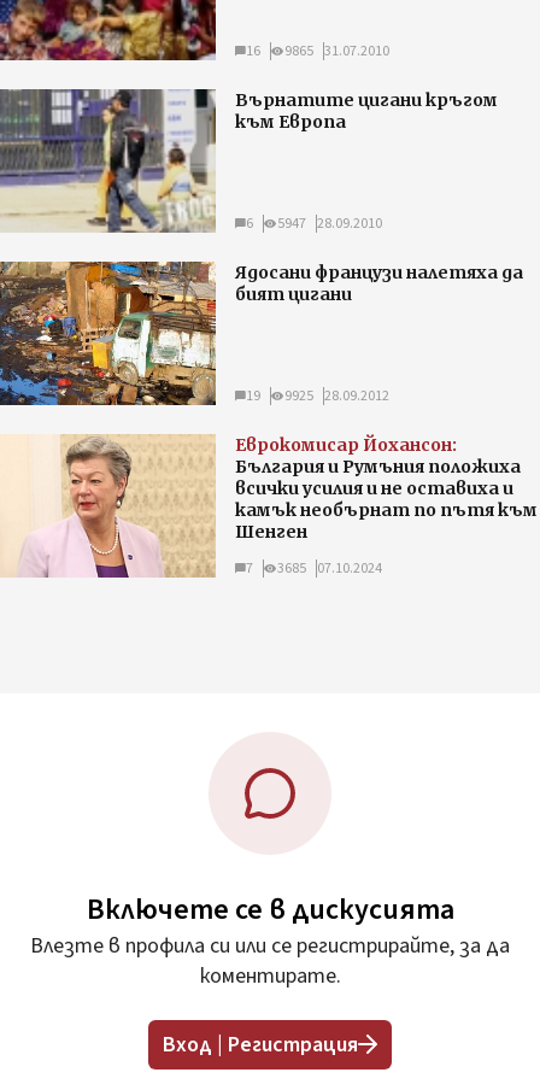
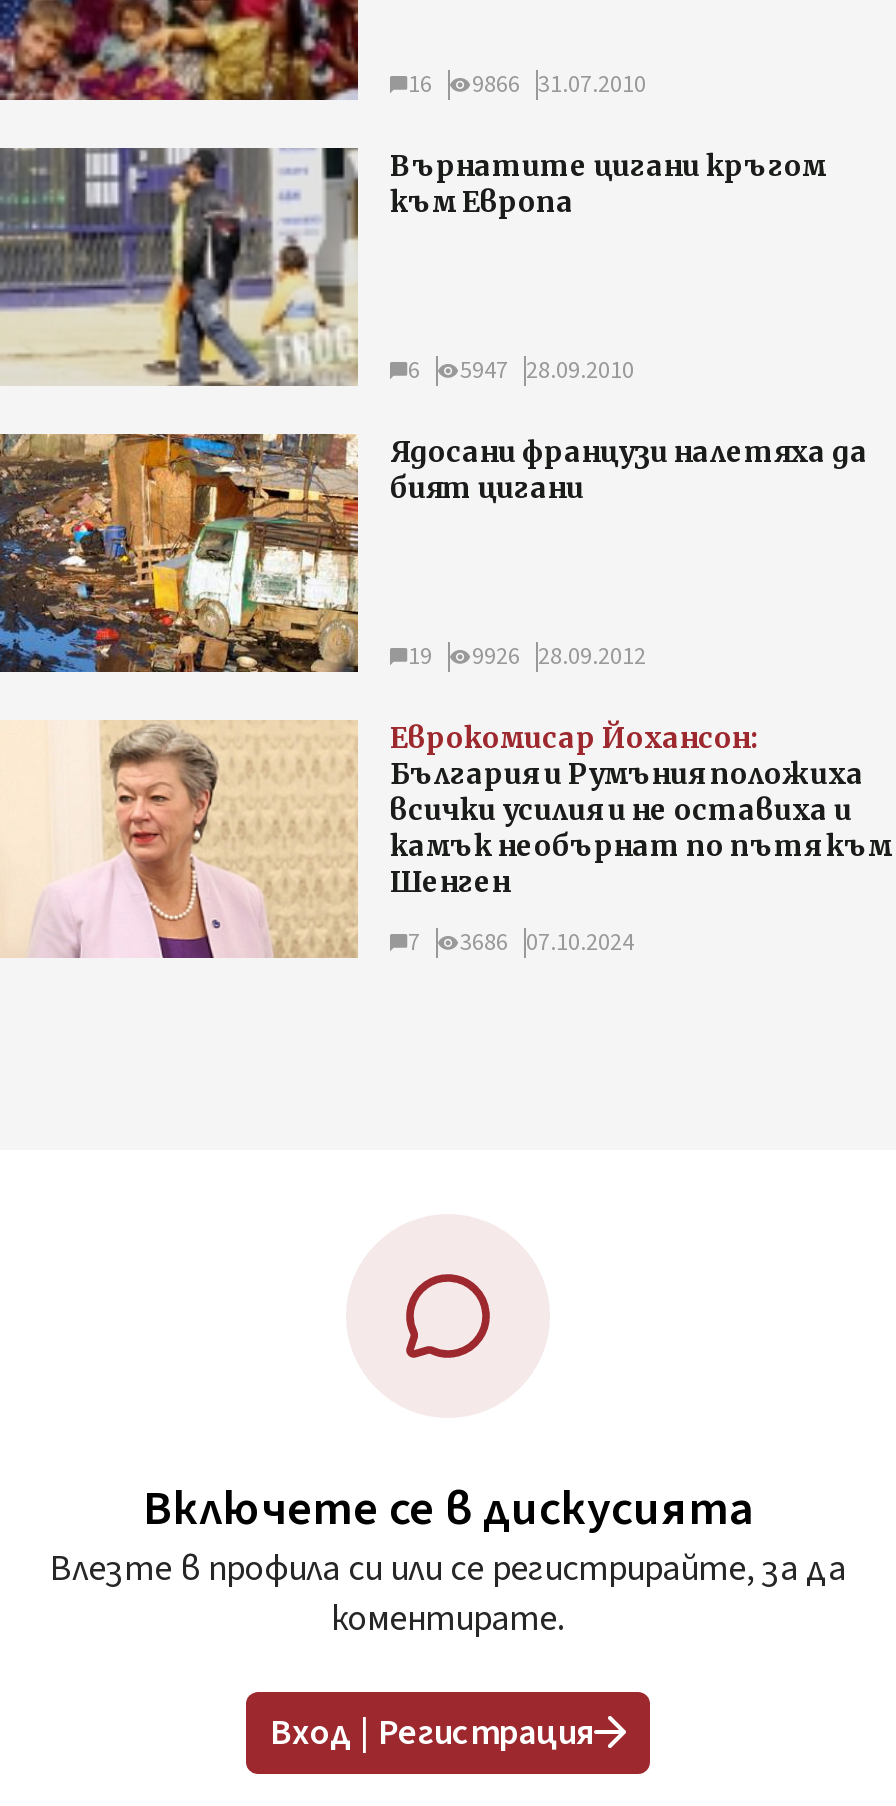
- 16 9865 31.07.2010
+ 16 9866 31.07.2010

- 19 9925 28.09.2012
+ 19 9926 28.09.2012

- 7 3685 07.10.2024
+ 7 3686 07.10.2024
